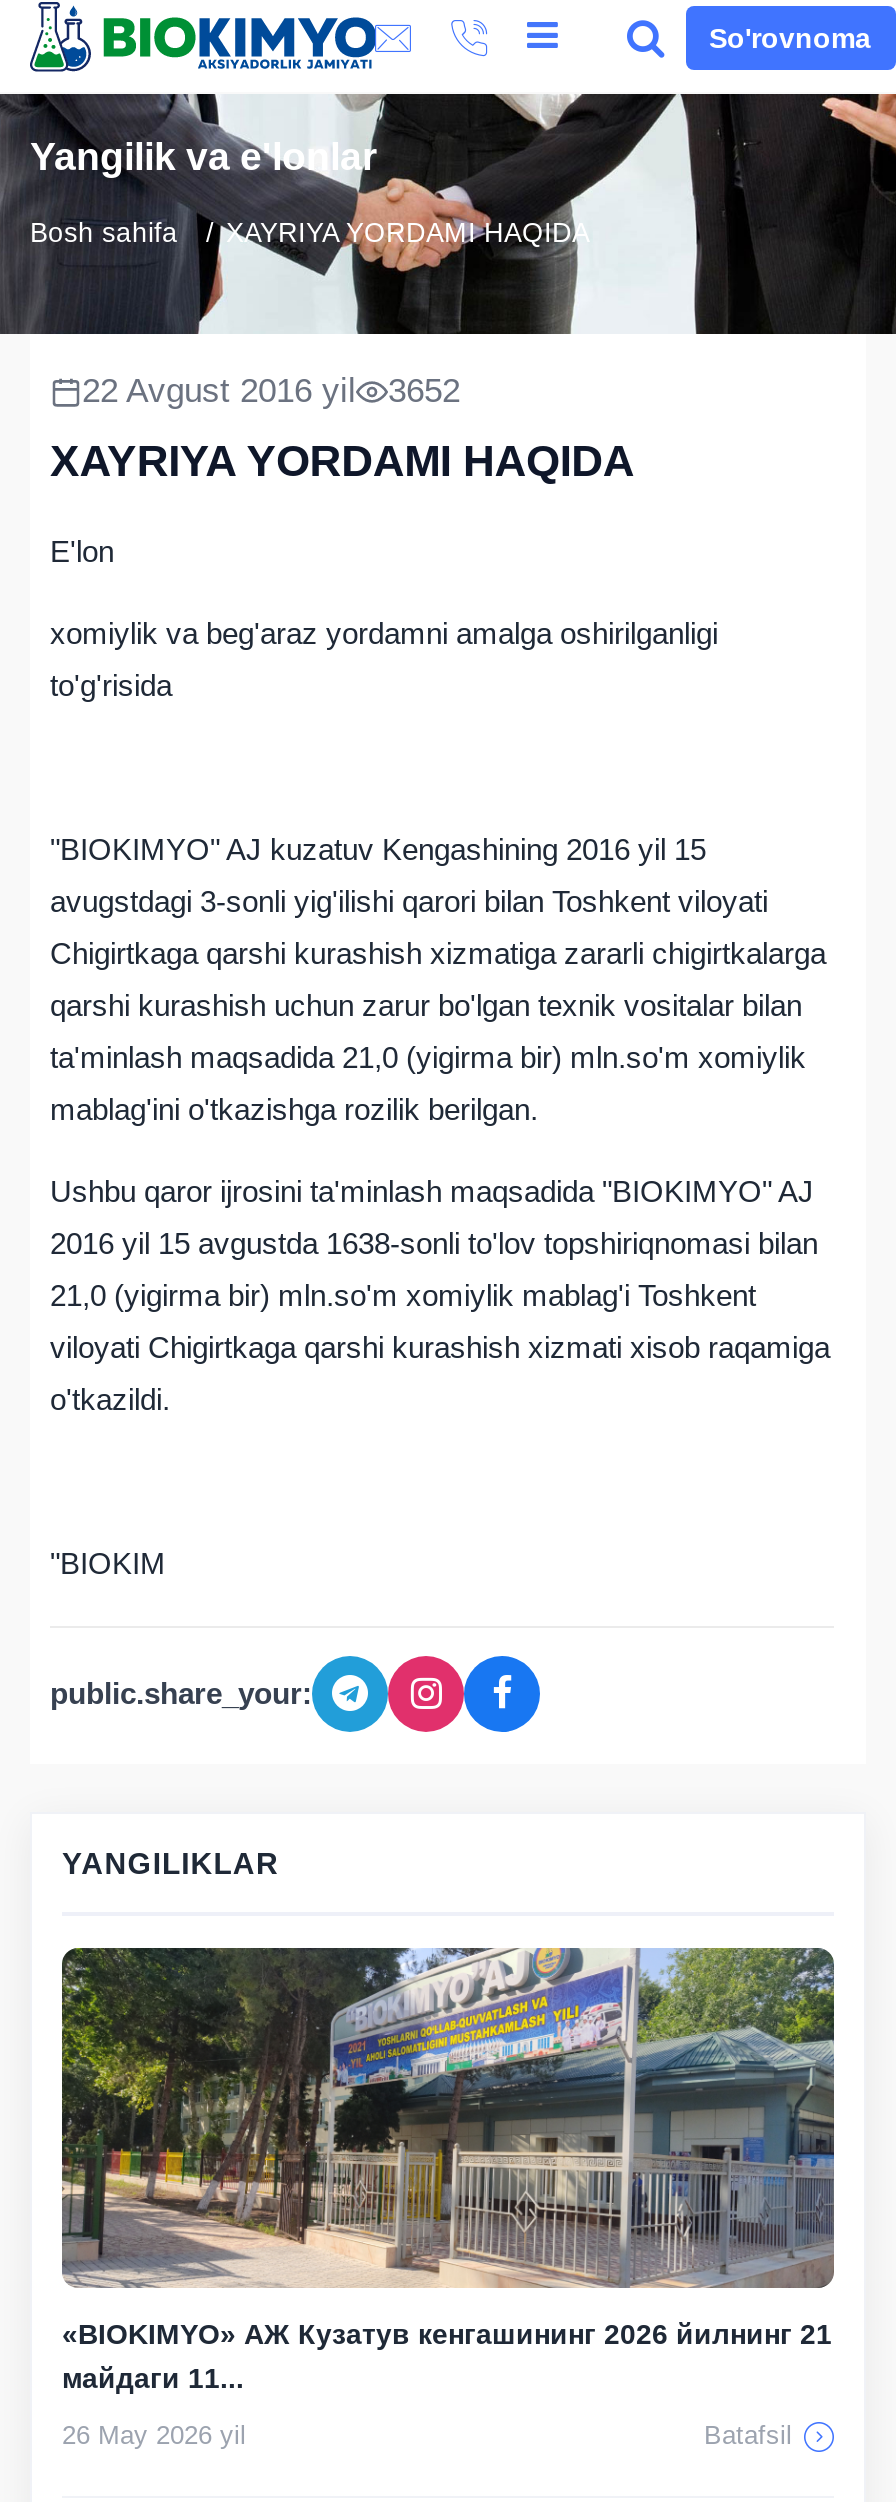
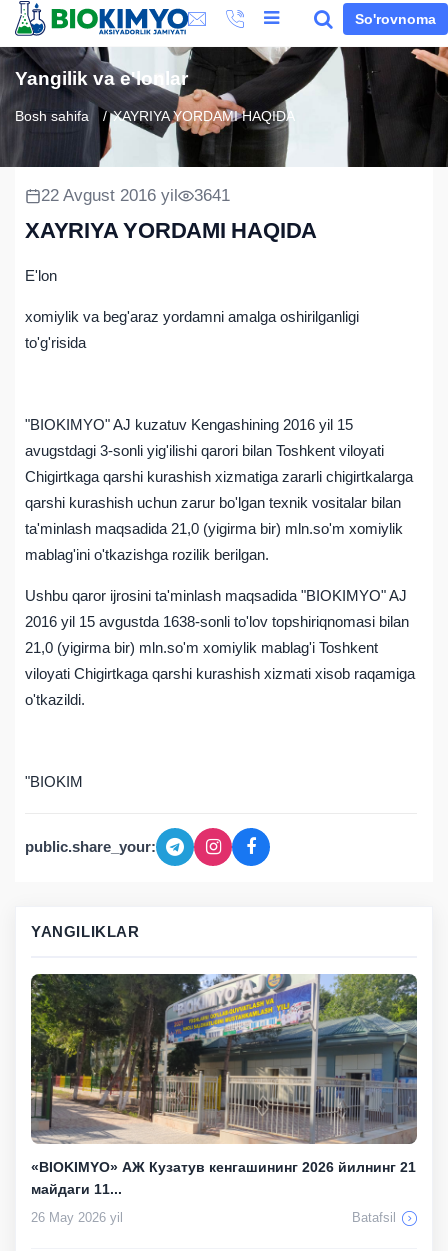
- 22 Avgust 2016 yil 3652
+ 22 Avgust 2016 yil 3641
